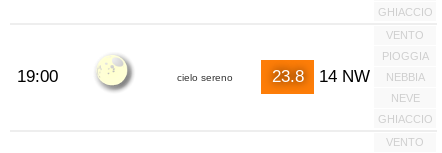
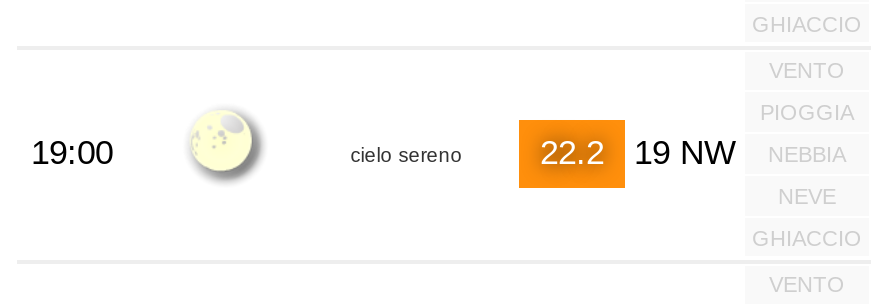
- 23.8
+ 22.2

- 14 NW
+ 19 NW
